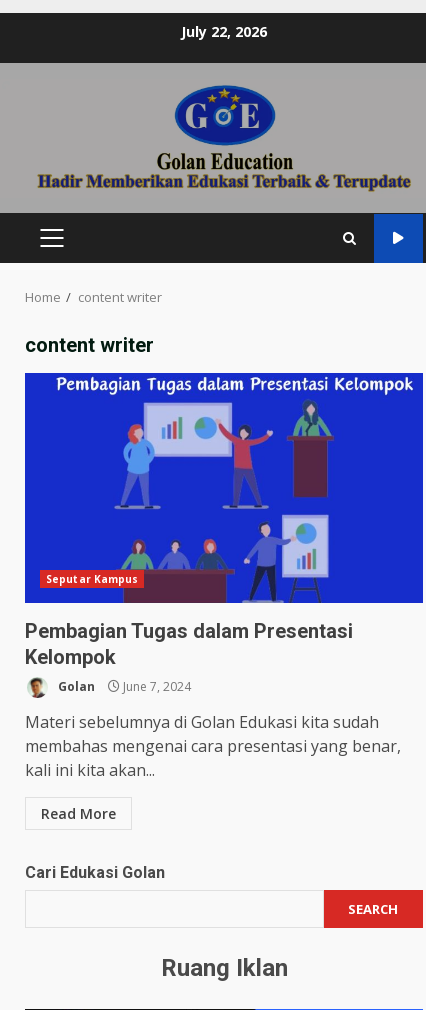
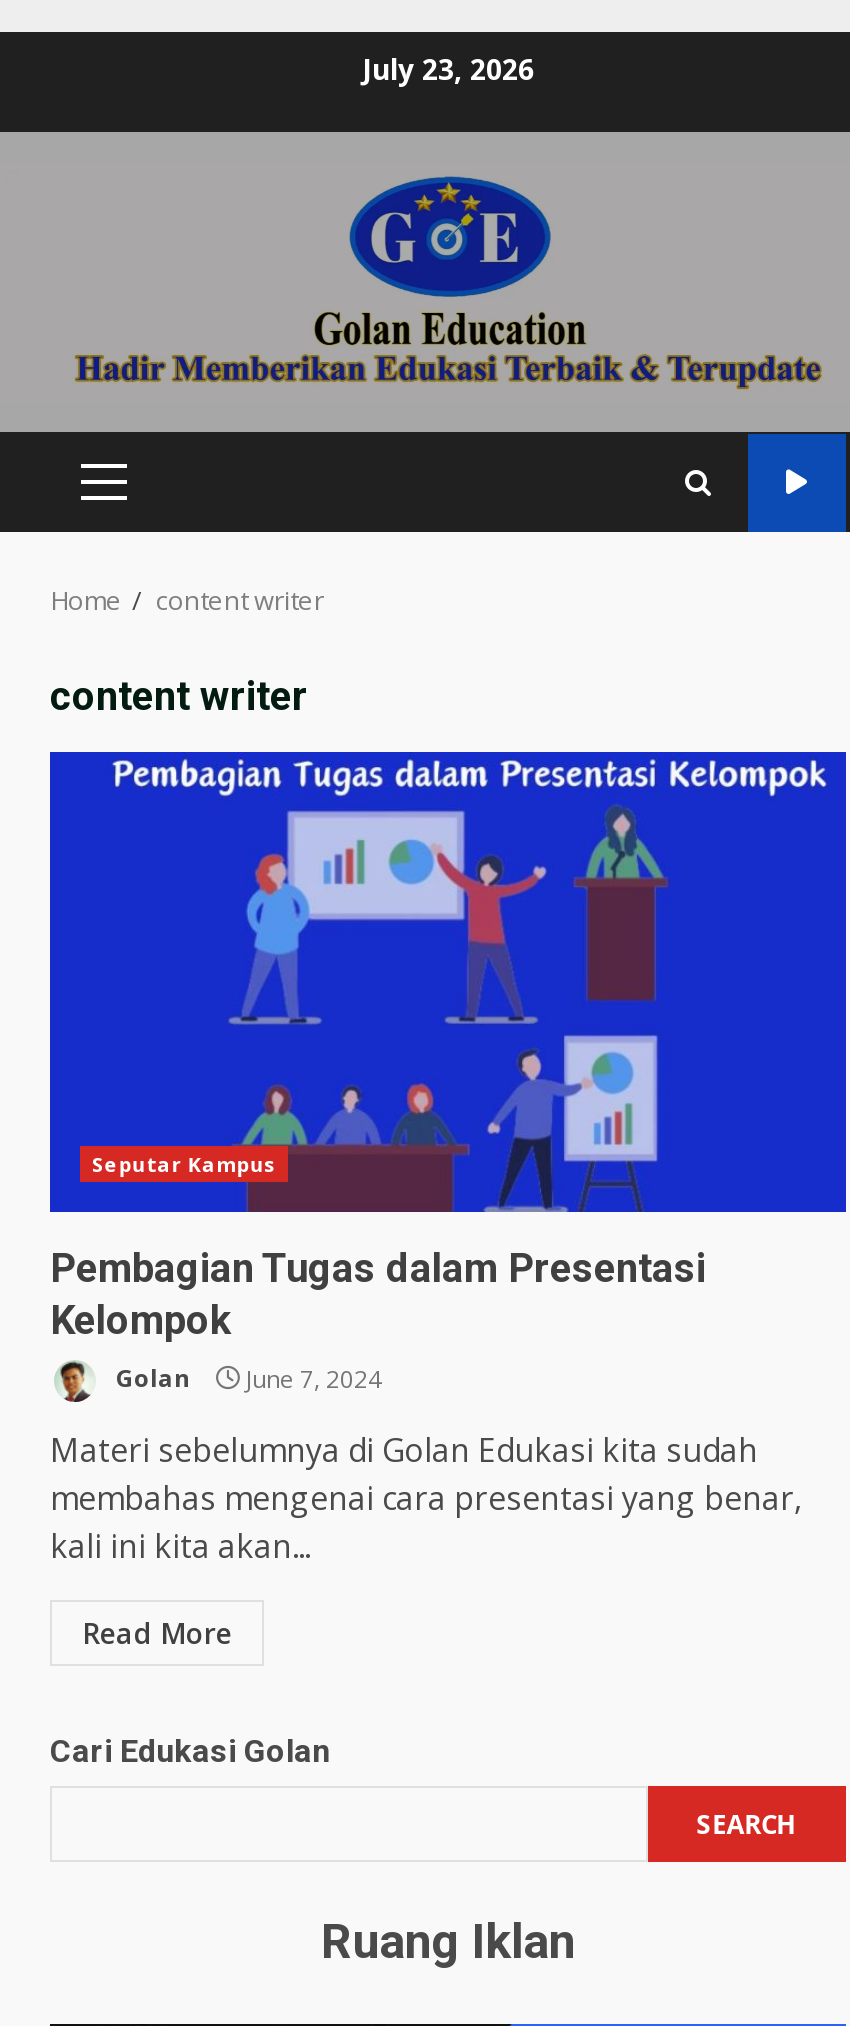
- July 22, 2026
+ July 23, 2026
